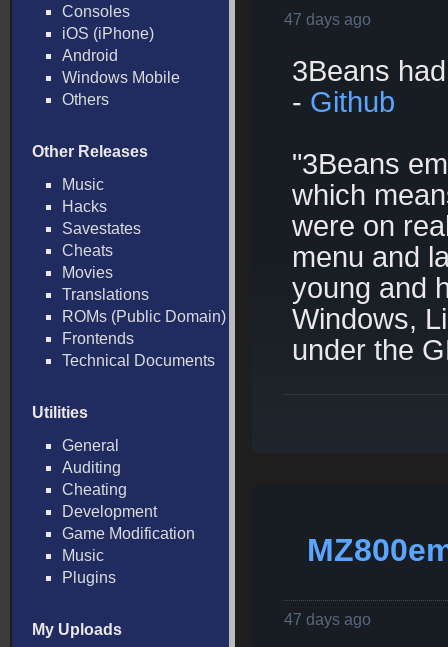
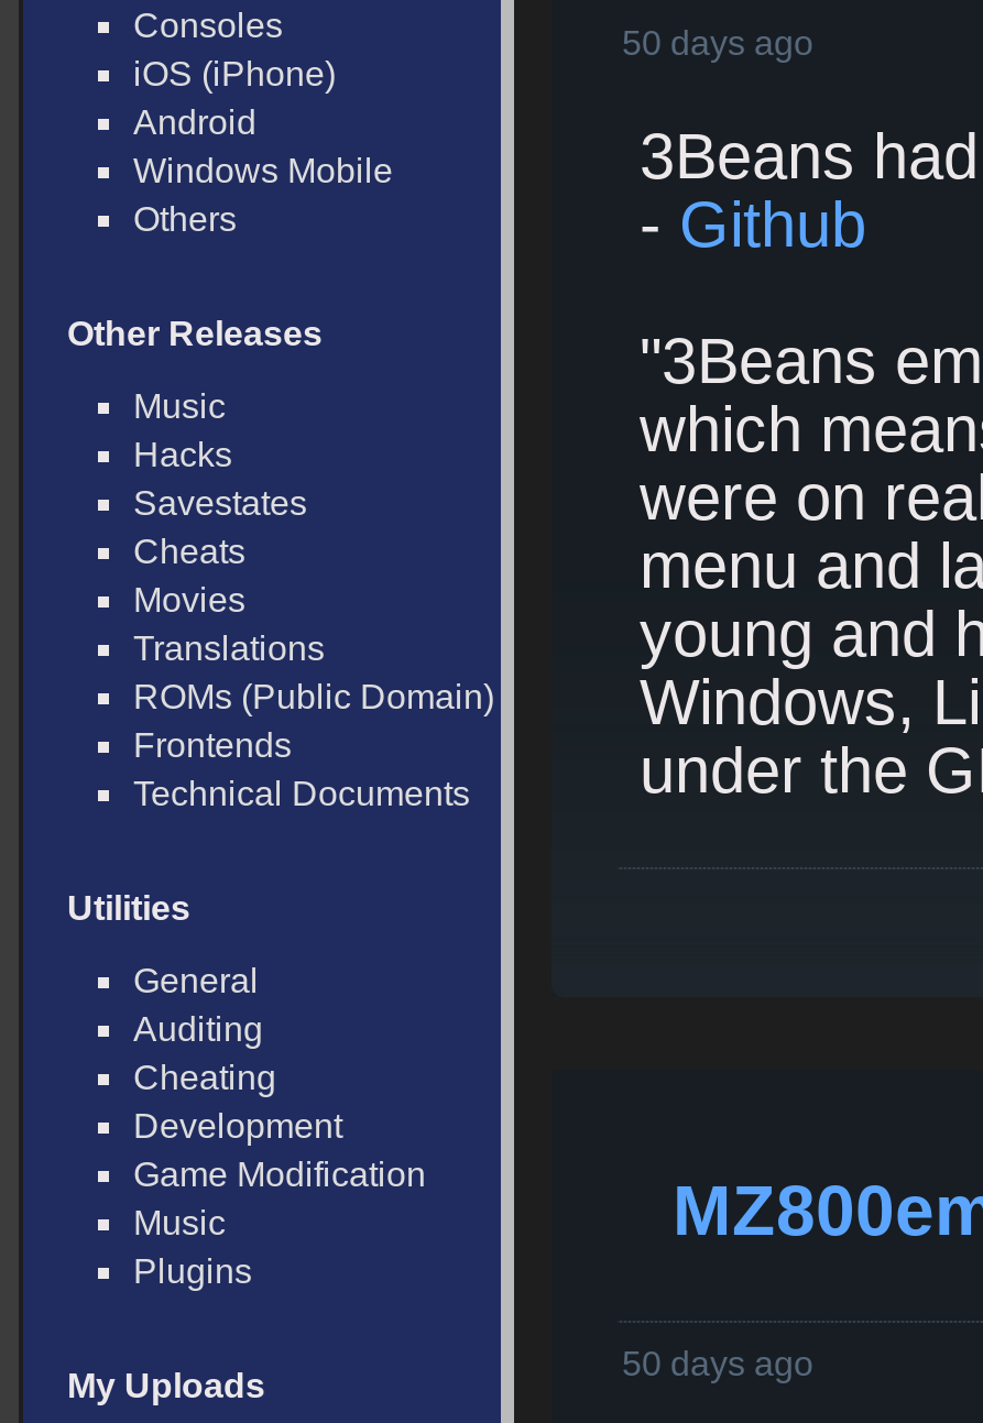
- 47 days ago
+ 50 days ago

- 47 days ago
+ 50 days ago
